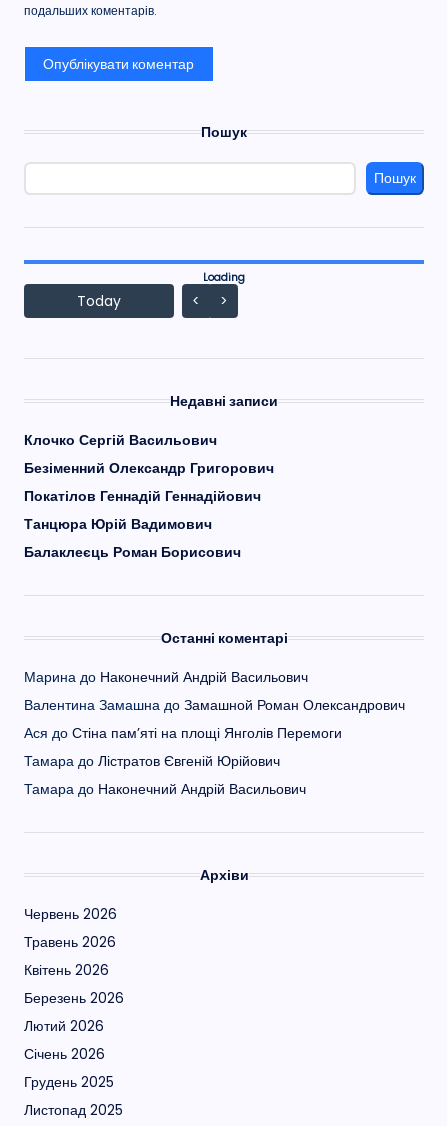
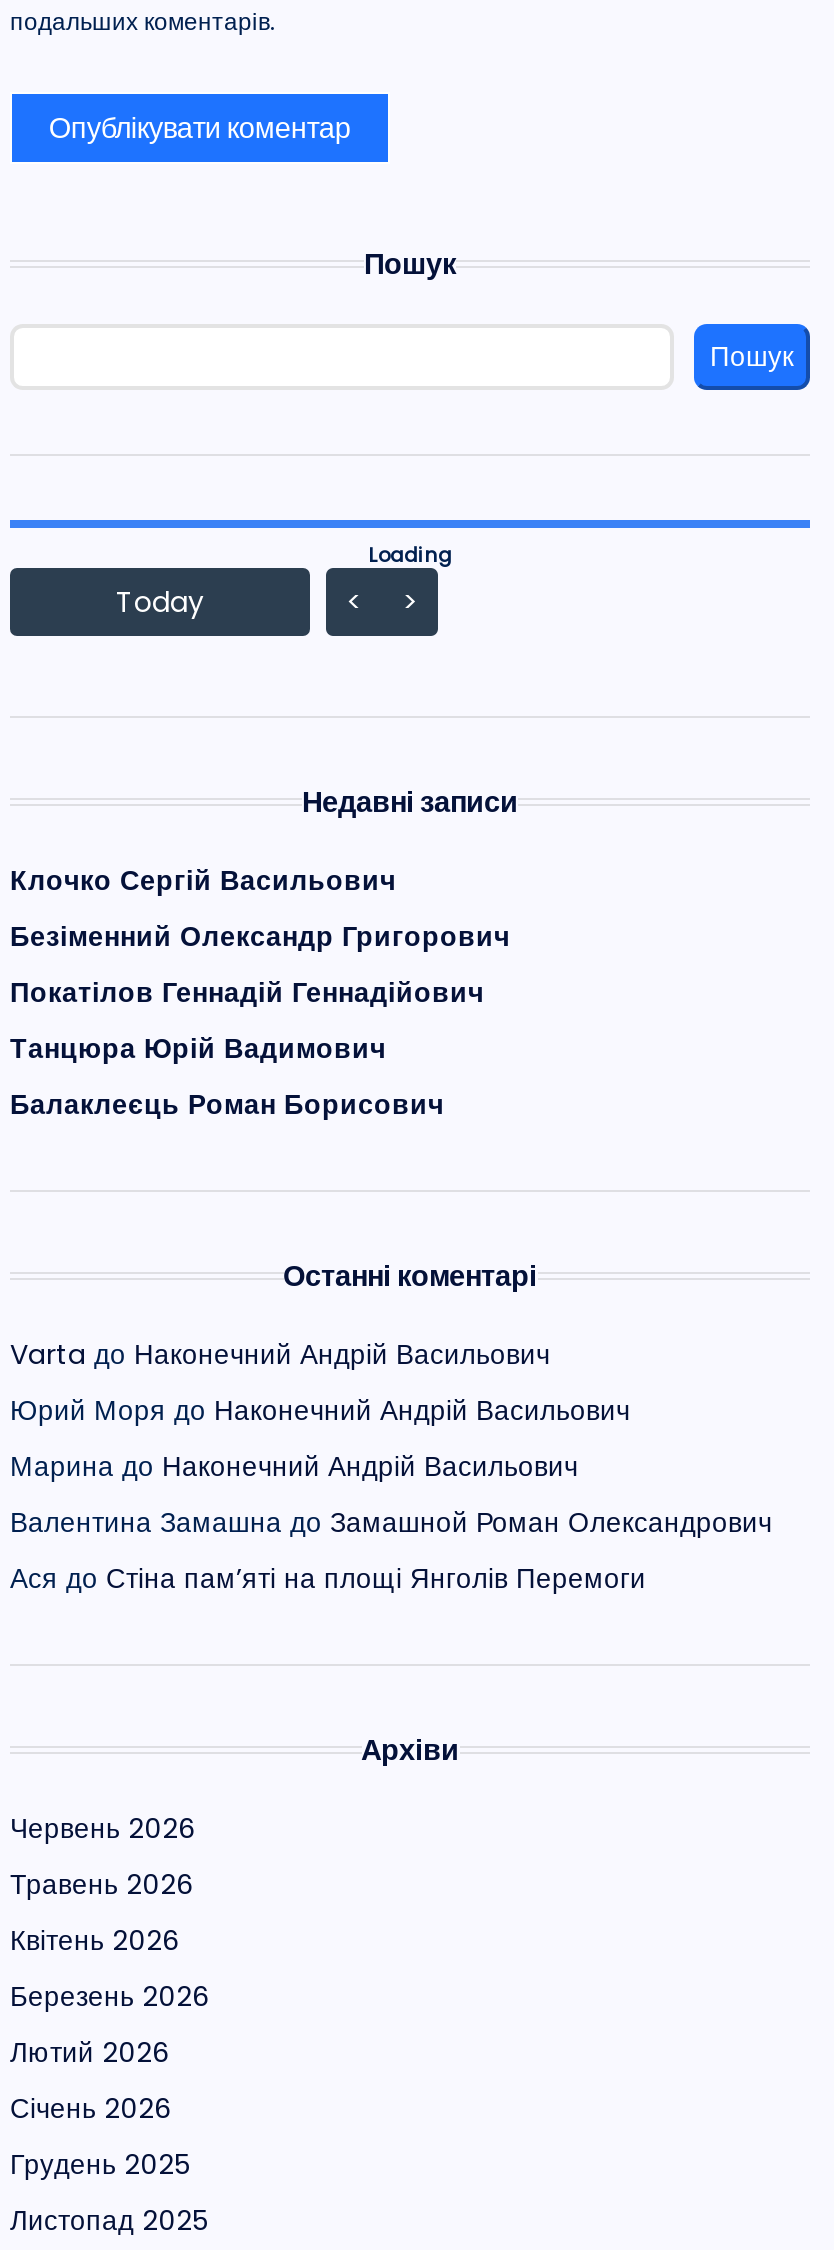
+ Varta до Наконечний Андрій Васильович
+ Юрий Моря до Наконечний Андрій Васильович

moved down: Марина до Наконечний Андрій Васильович | Валентина Замашна до Замашной Роман Олександрович | Ася до Стіна пам’яті на площі Янголів Перемоги

- Тамара до Лістратов Євгеній Юрійович
- Тамара до Наконечний Андрій Васильович
